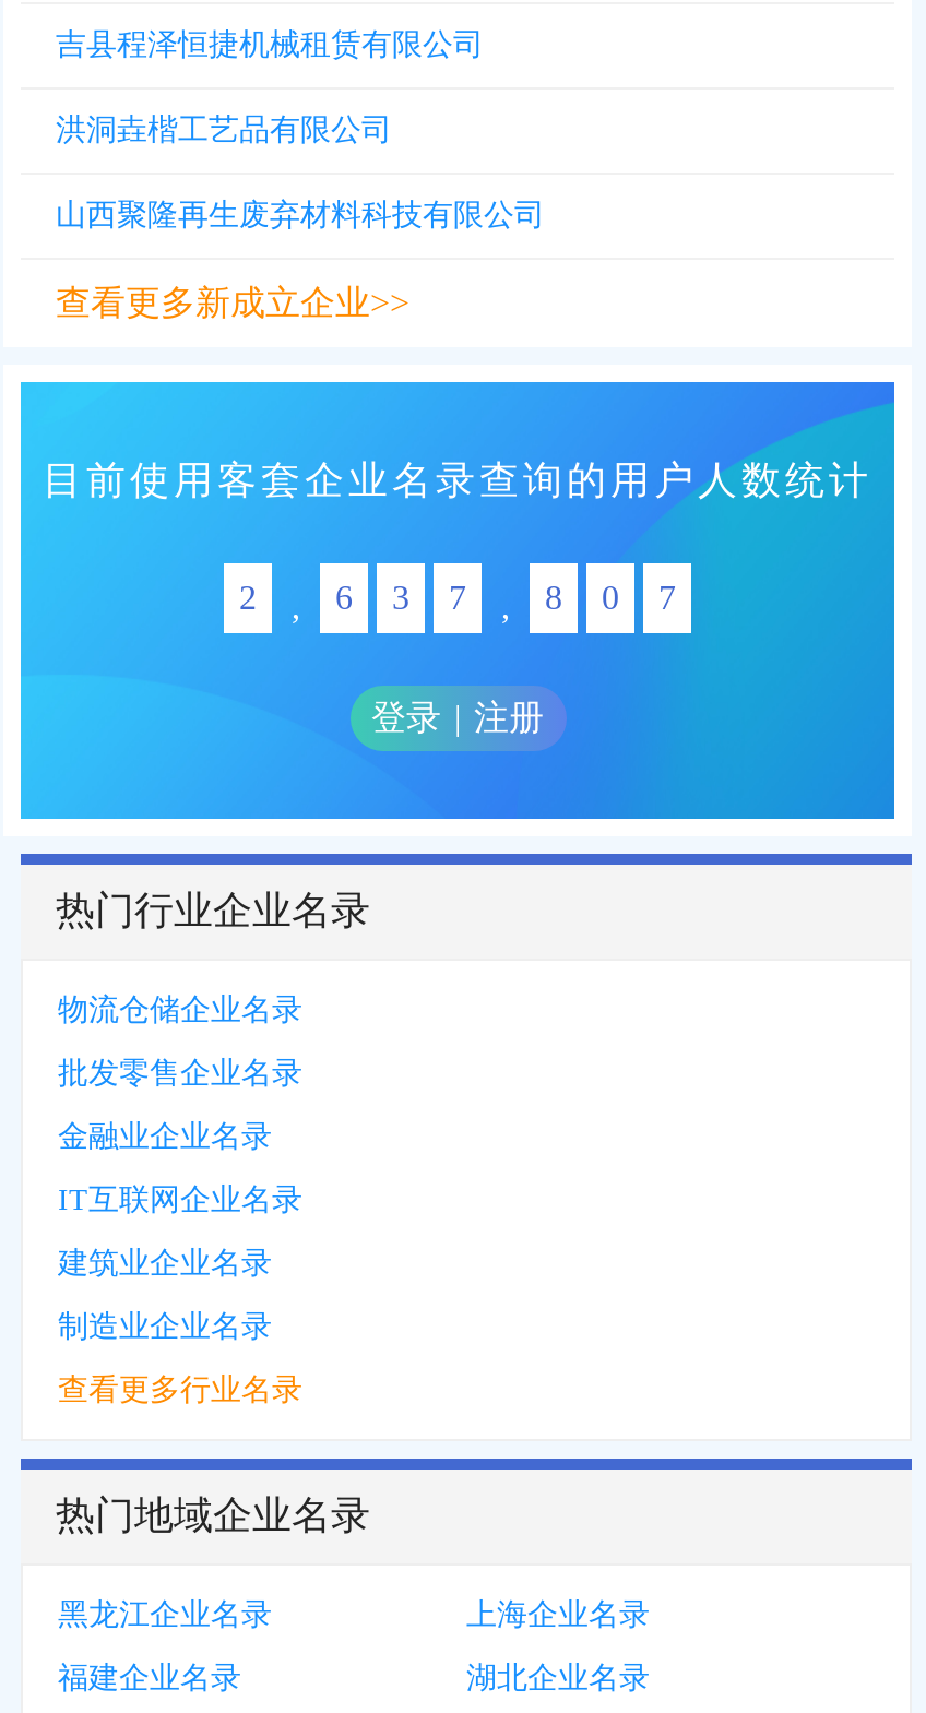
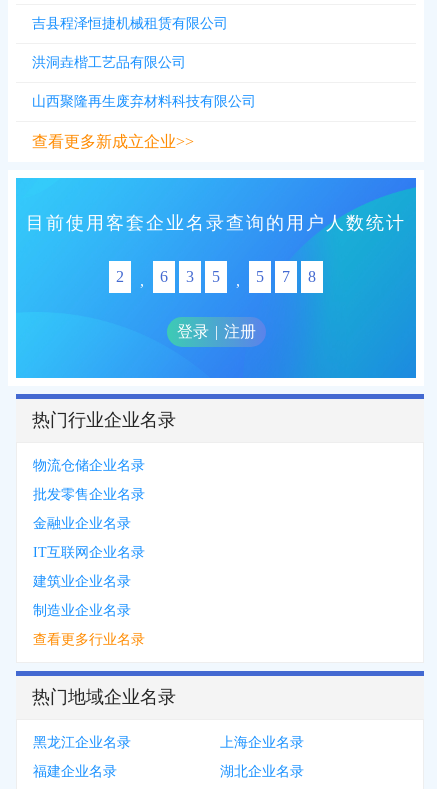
- 7
+ 5

- 8
- 0
+ 5

+ 8
